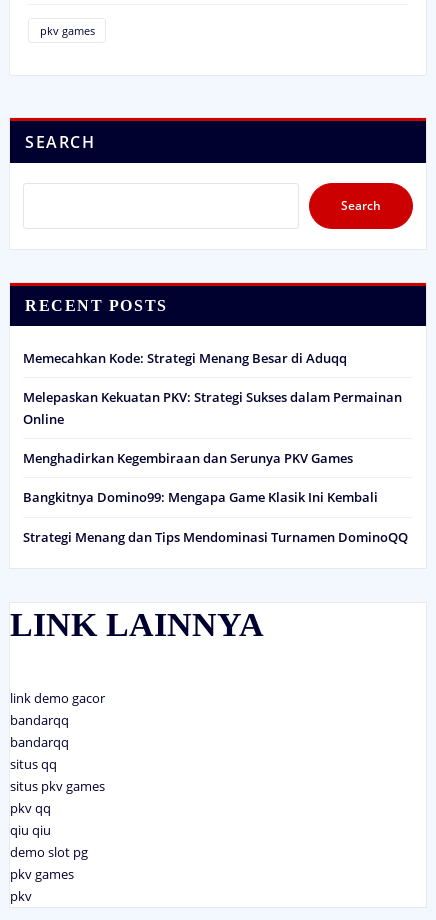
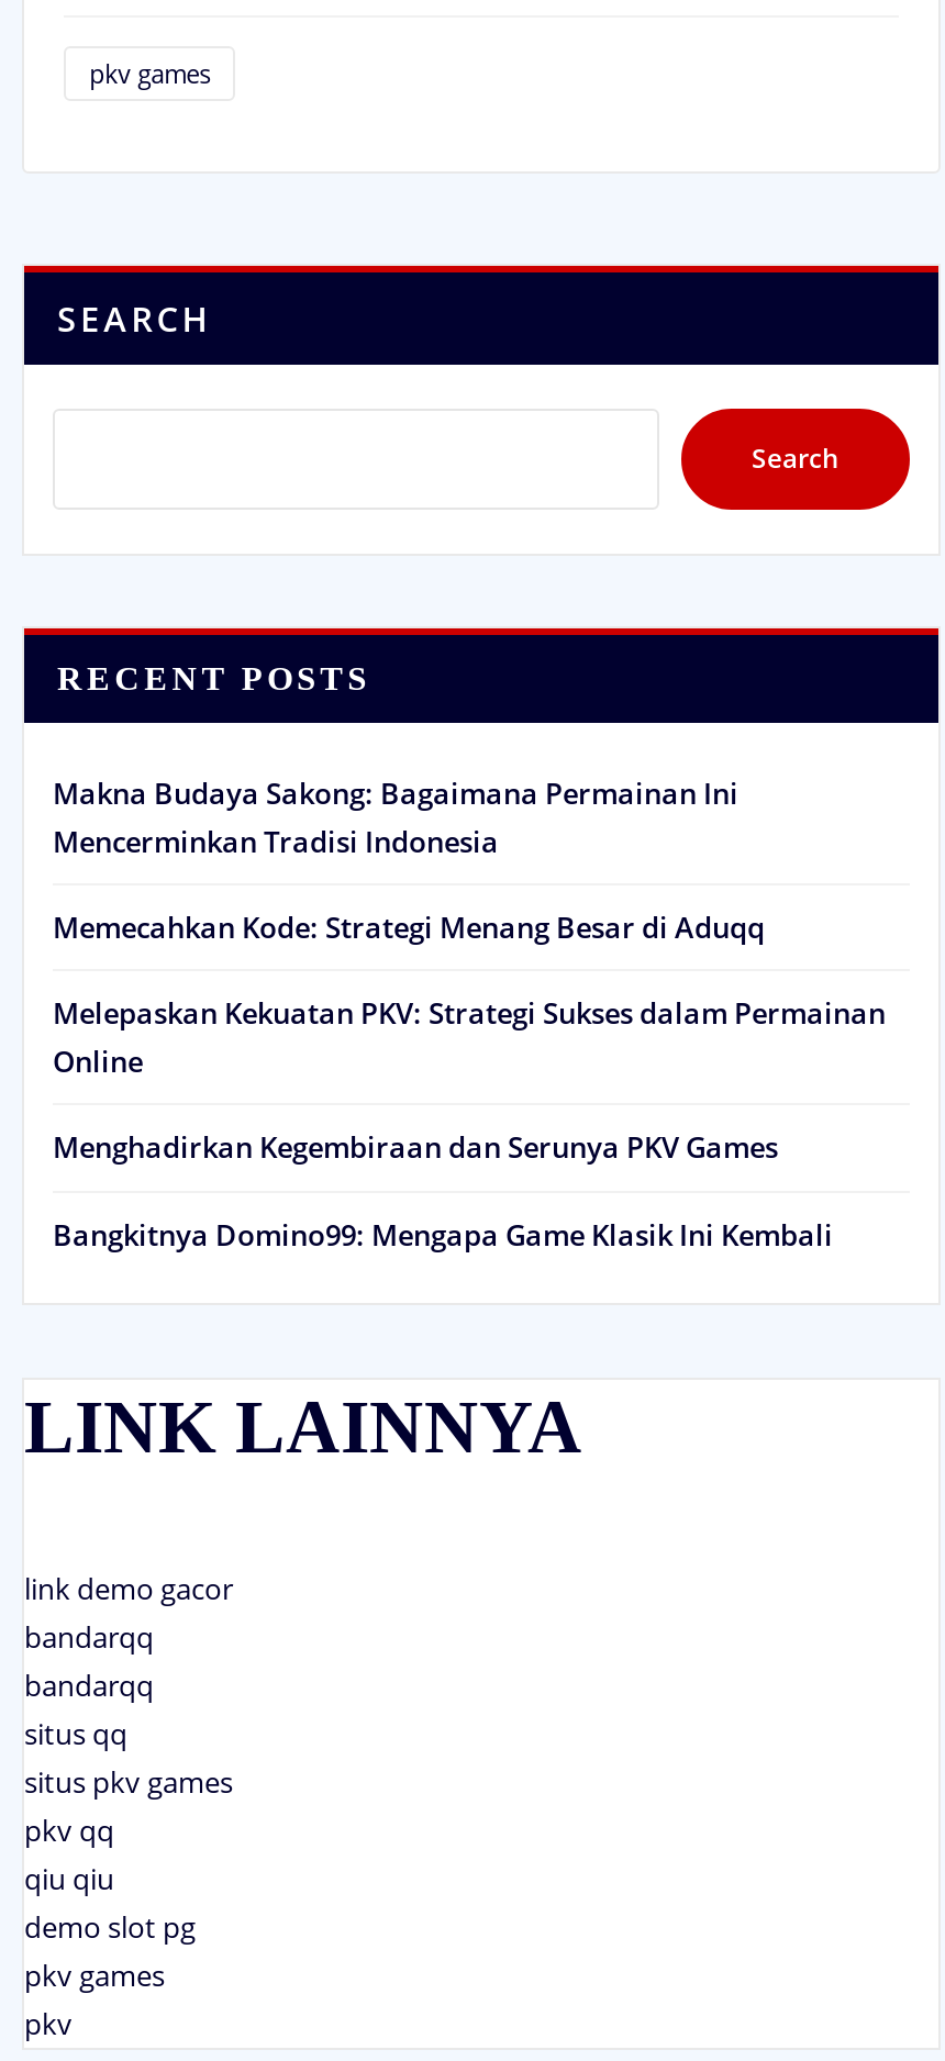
+ Makna Budaya Sakong: Bagaimana Permainan Ini
+ Mencerminkan Tradisi Indonesia

moved down: Memecahkan Kode: Strategi Menang Besar di Aduqq | Melepaskan Kekuatan PKV: Strategi Sukses dalam Permainan | Online | Menghadirkan Kegembiraan dan Serunya PKV Games | Bangkitnya Domino99: Mengapa Game Klasik Ini Kembali

- Strategi Menang dan Tips Mendominasi Turnamen DominoQQ
